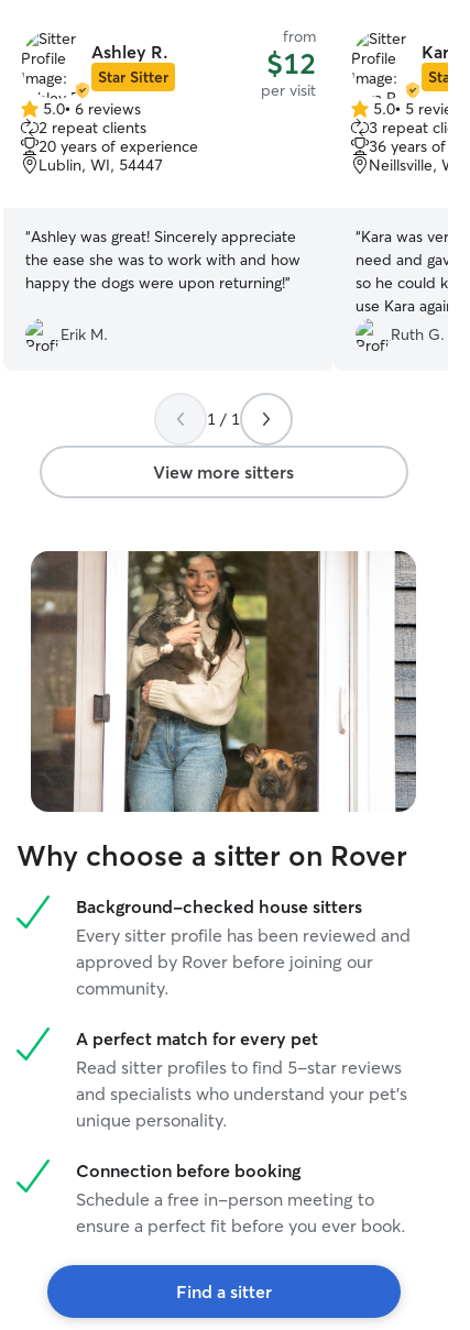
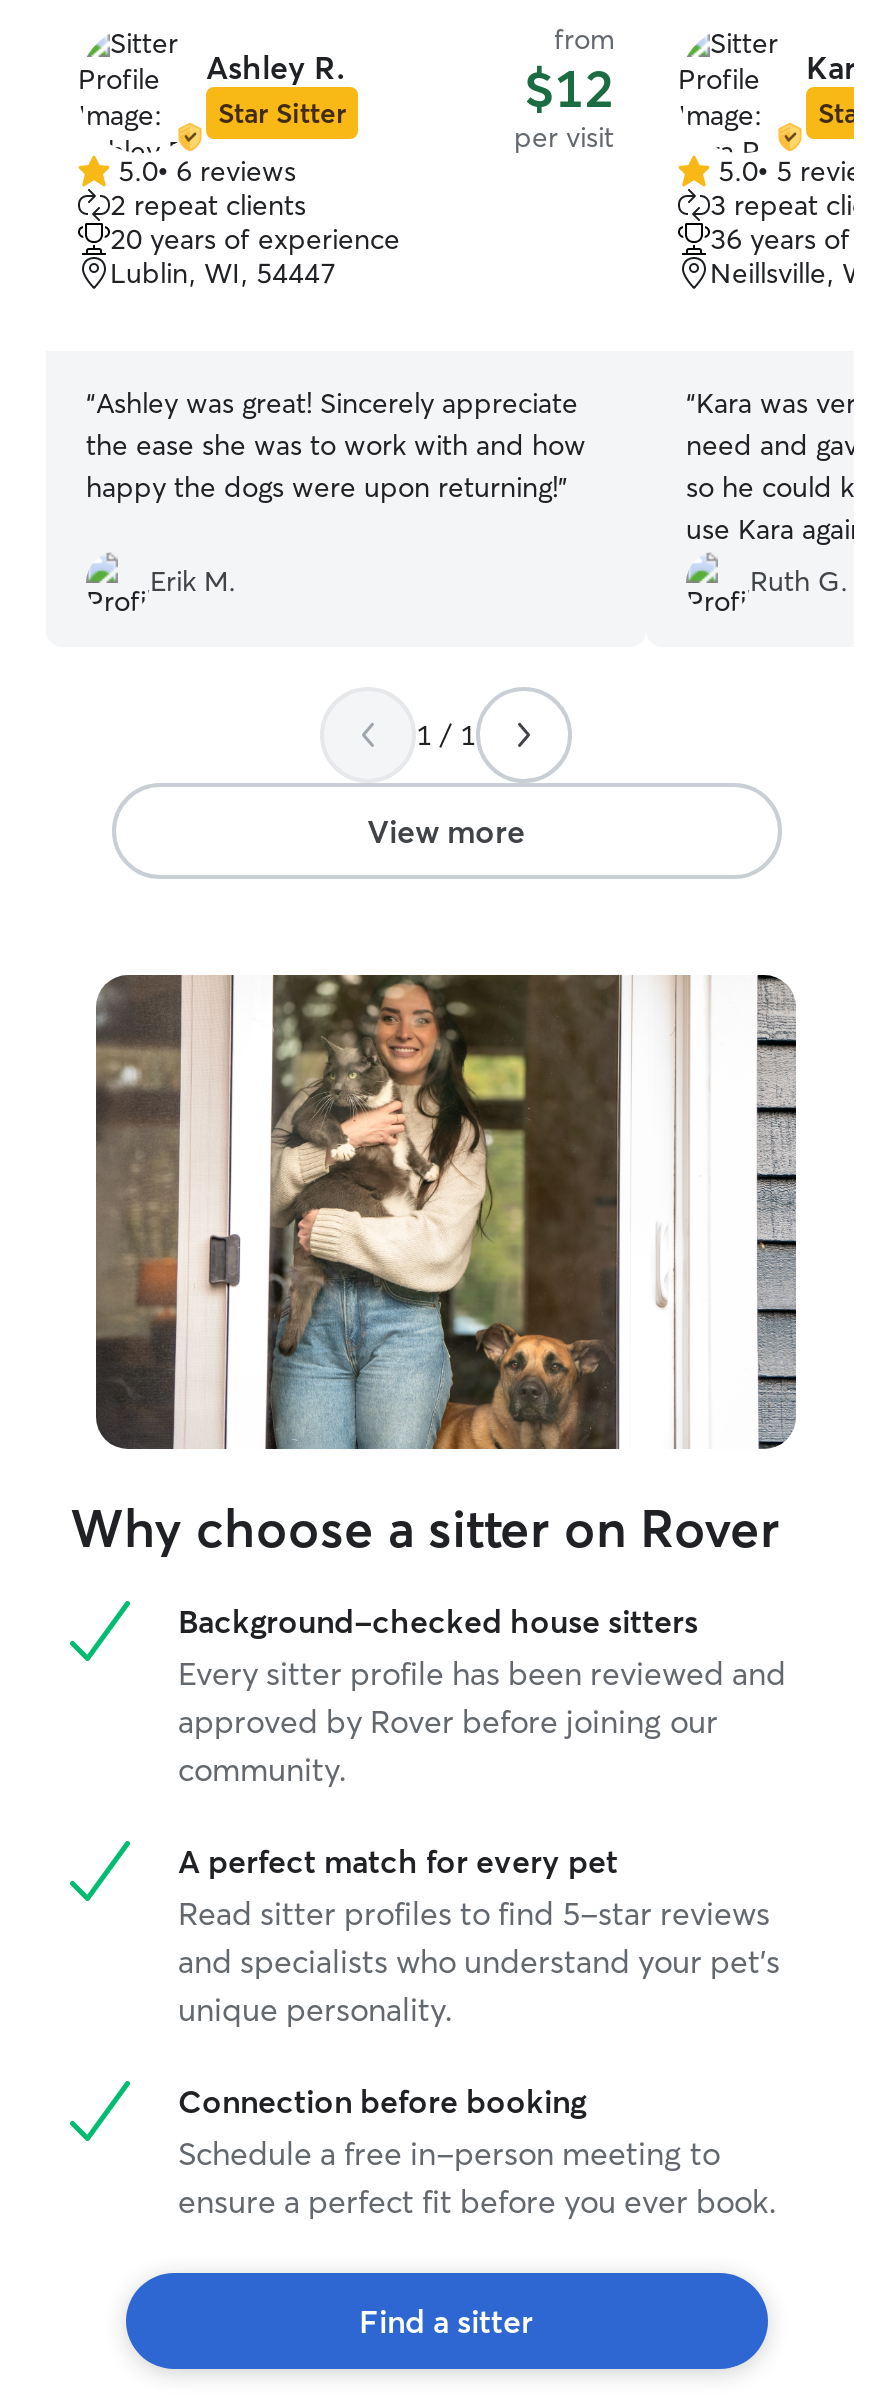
- View more sitters
+ View more
